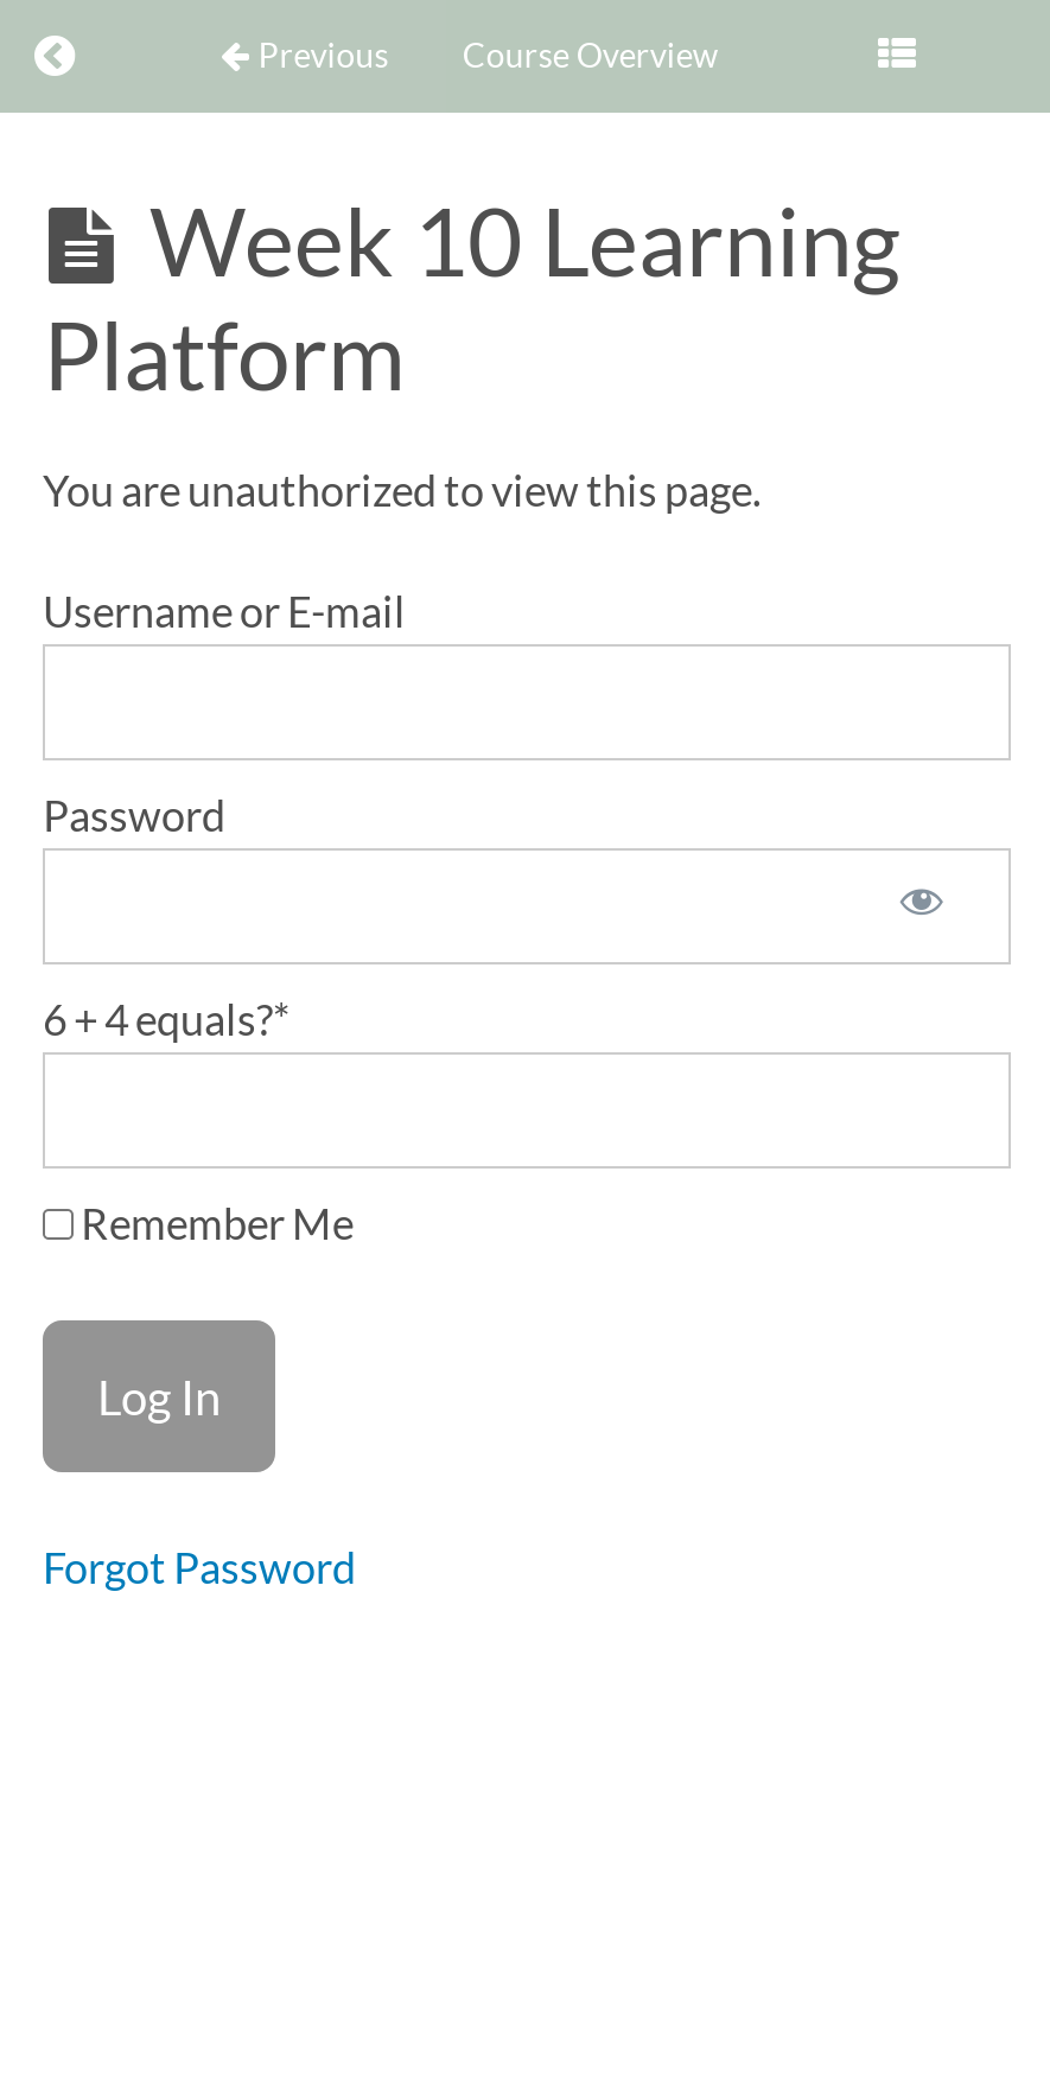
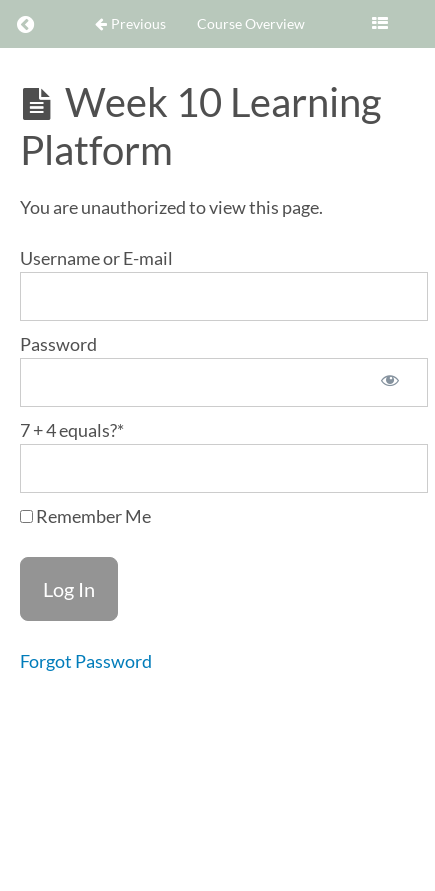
- 6 + 4 equals?*
+ 7 + 4 equals?*
